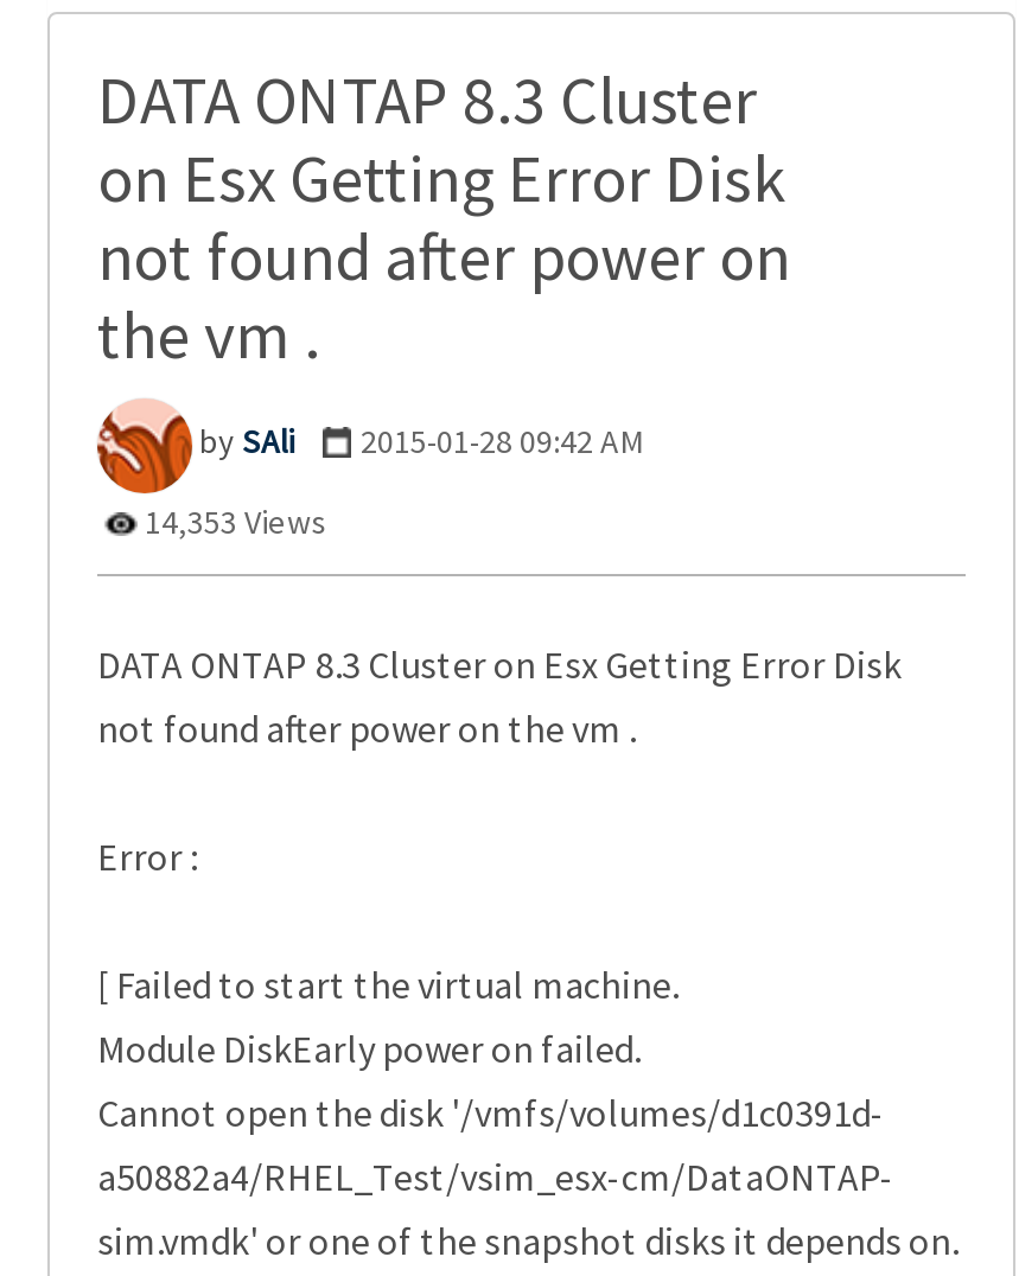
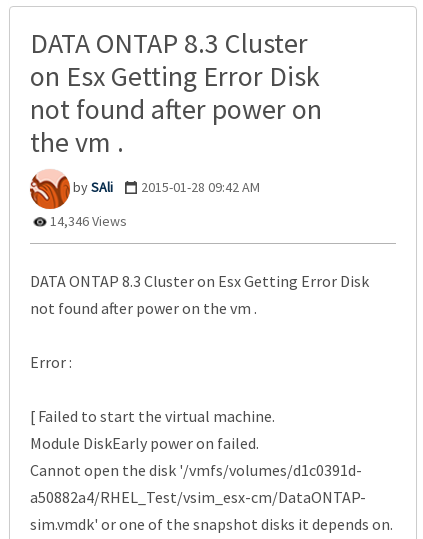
- 14,353 Views
+ 14,346 Views
